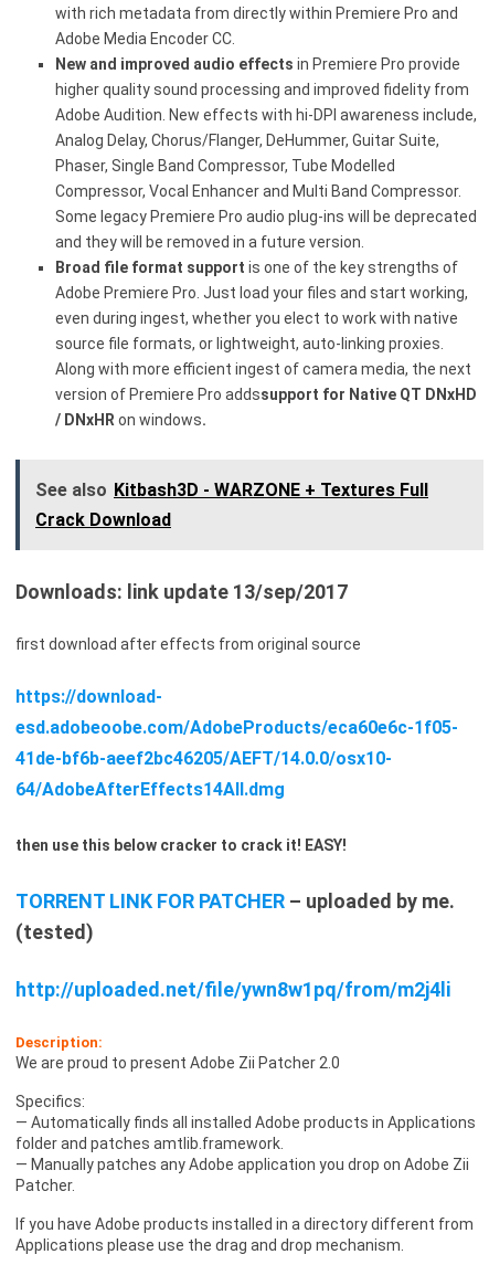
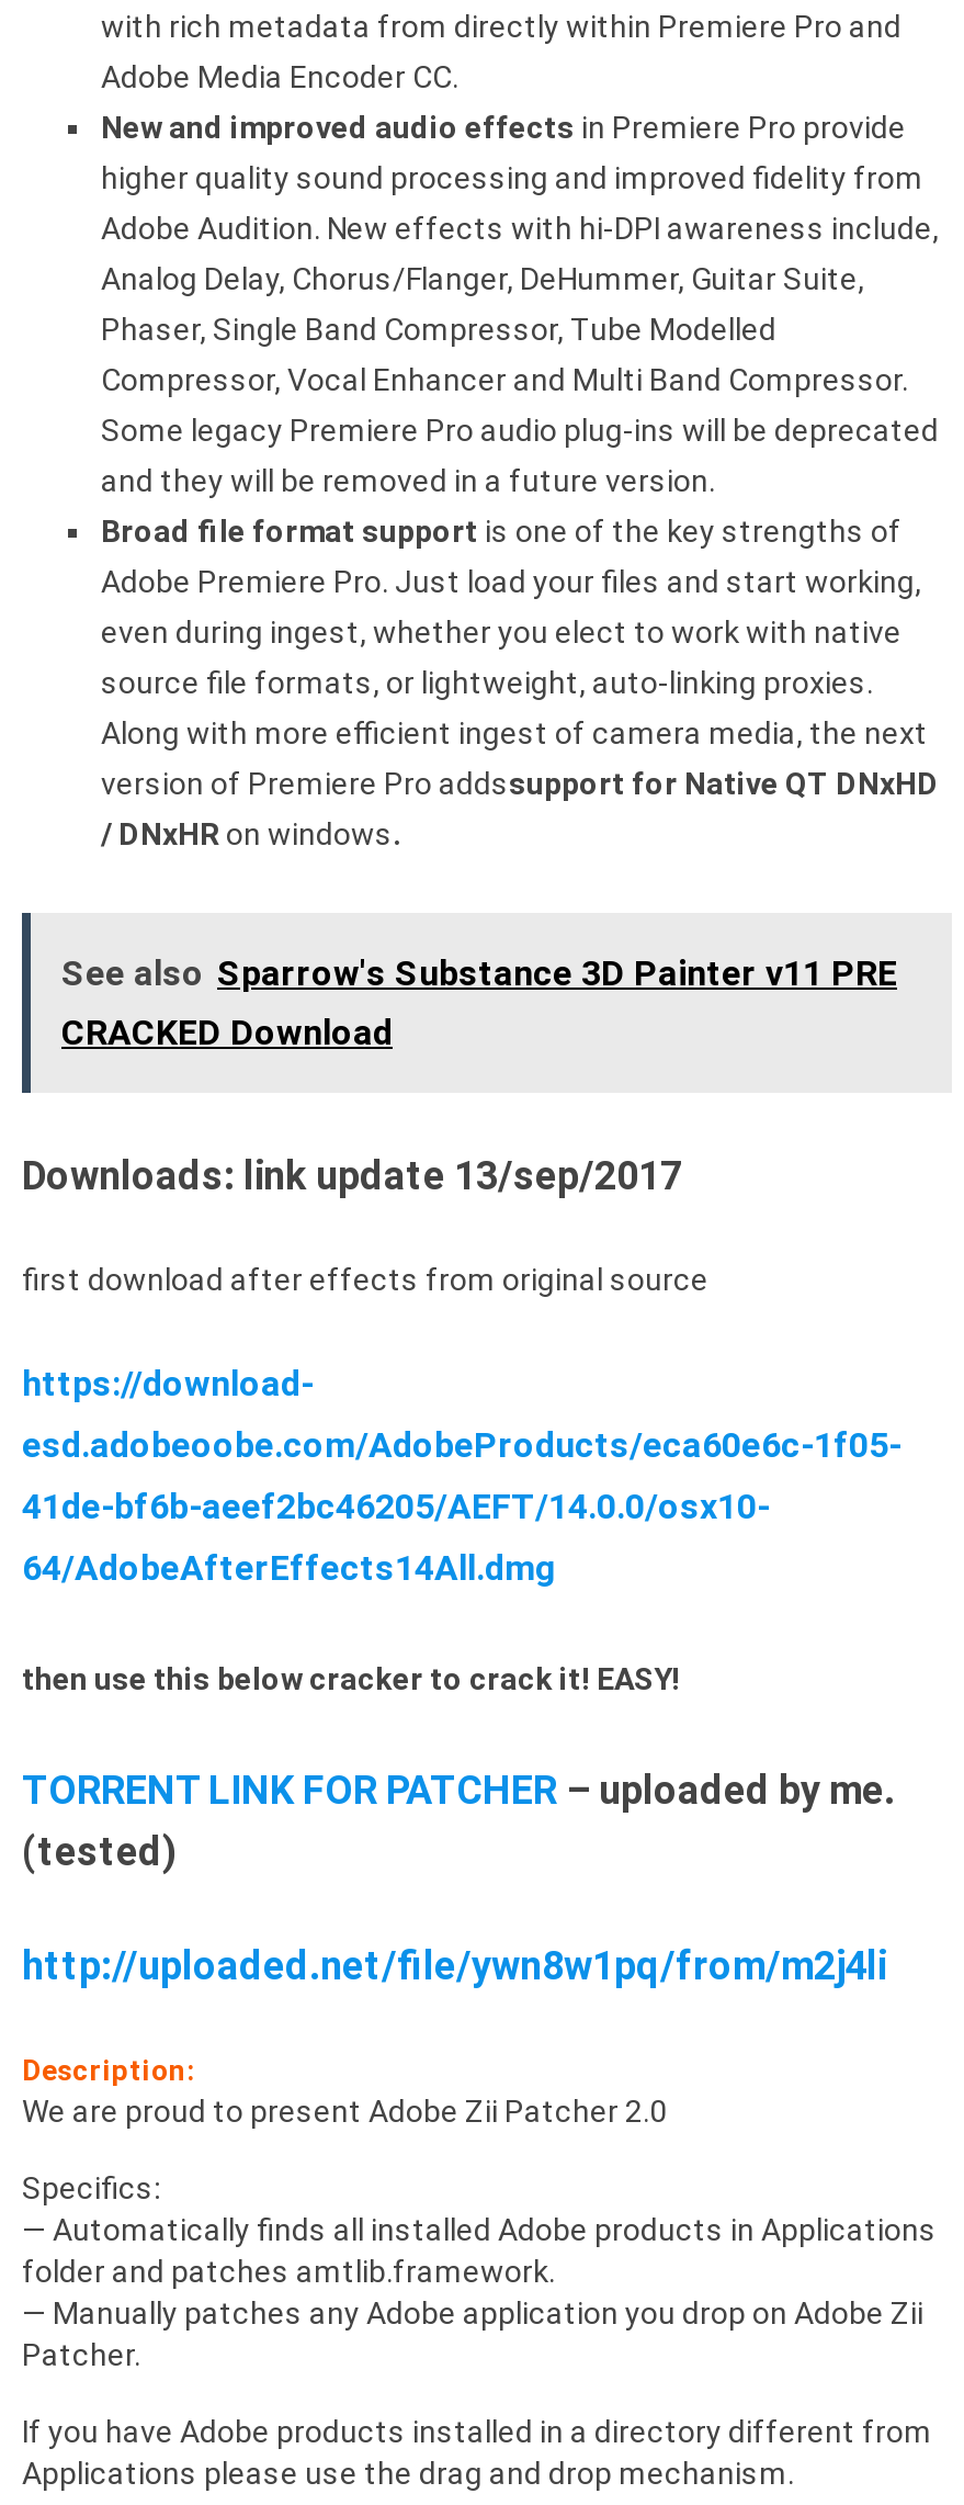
- See also Kitbash3D - WARZONE + Textures Full
+ See also Sparrow's Substance 3D Painter v11 PRE

- Crack Download
+ CRACKED Download
